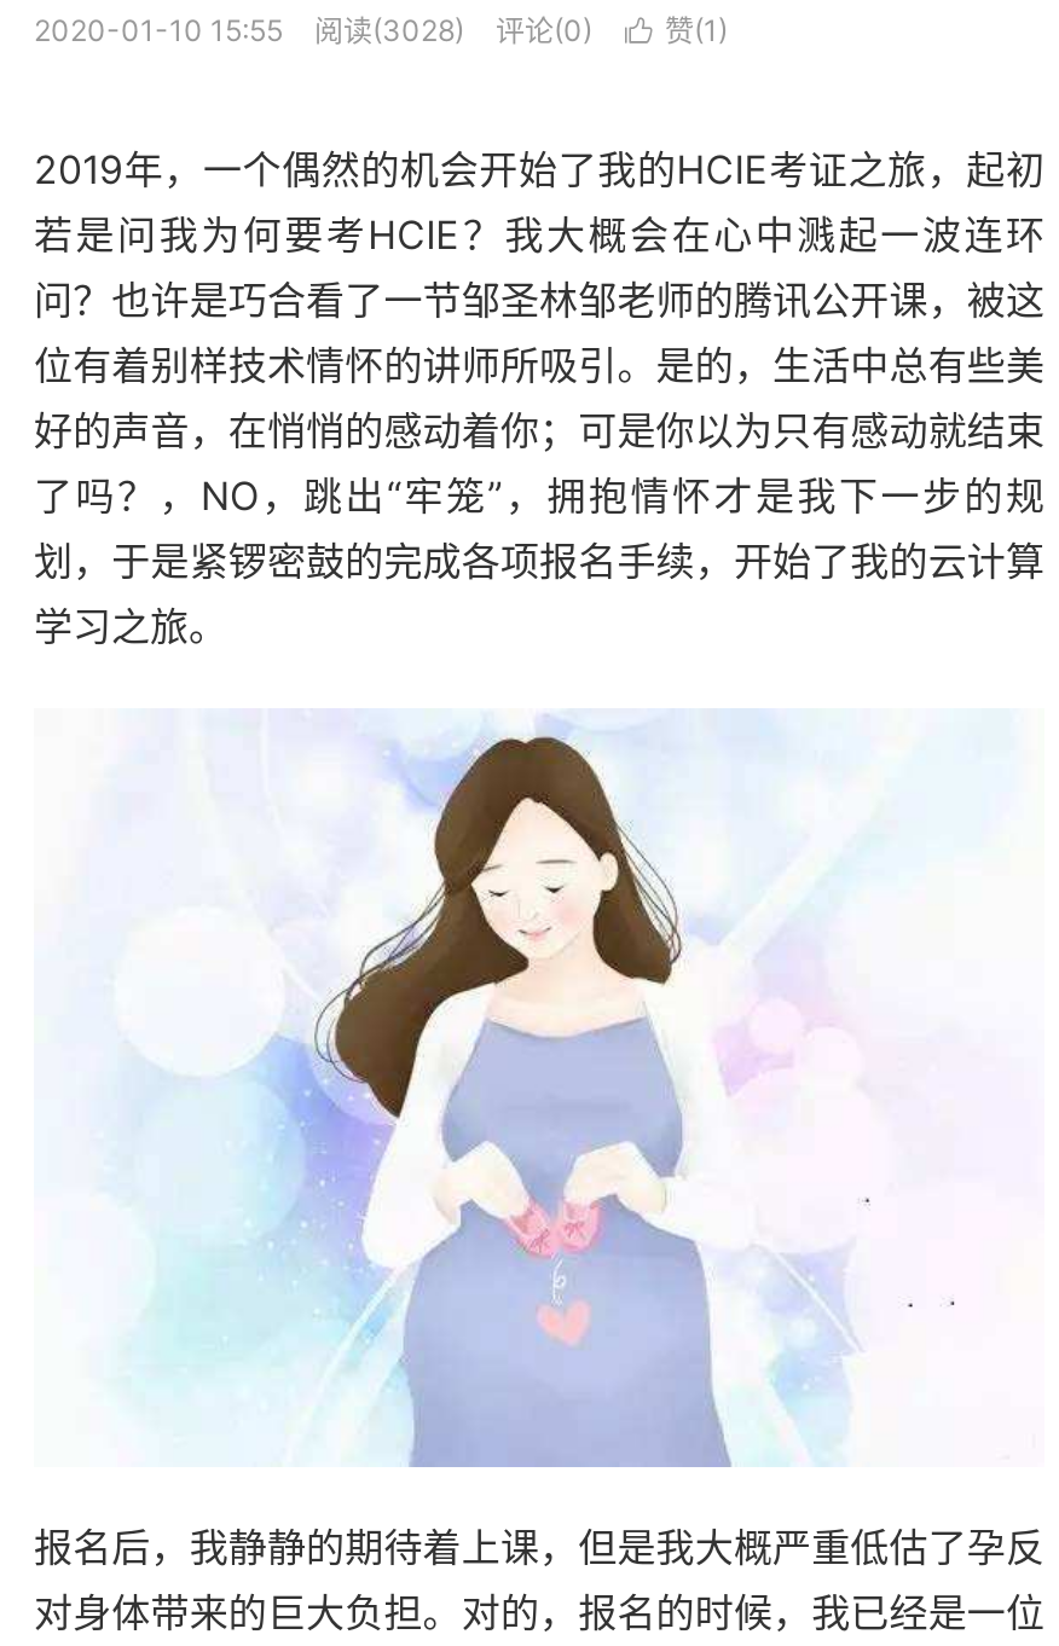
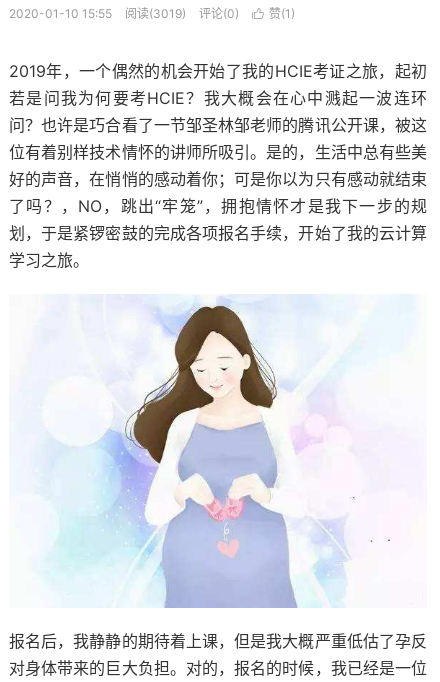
- 阅读(3028)
+ 阅读(3019)
